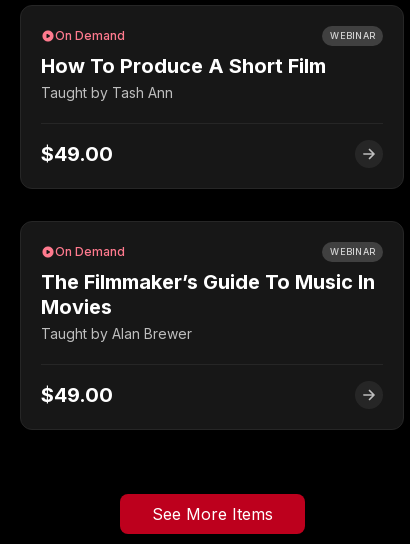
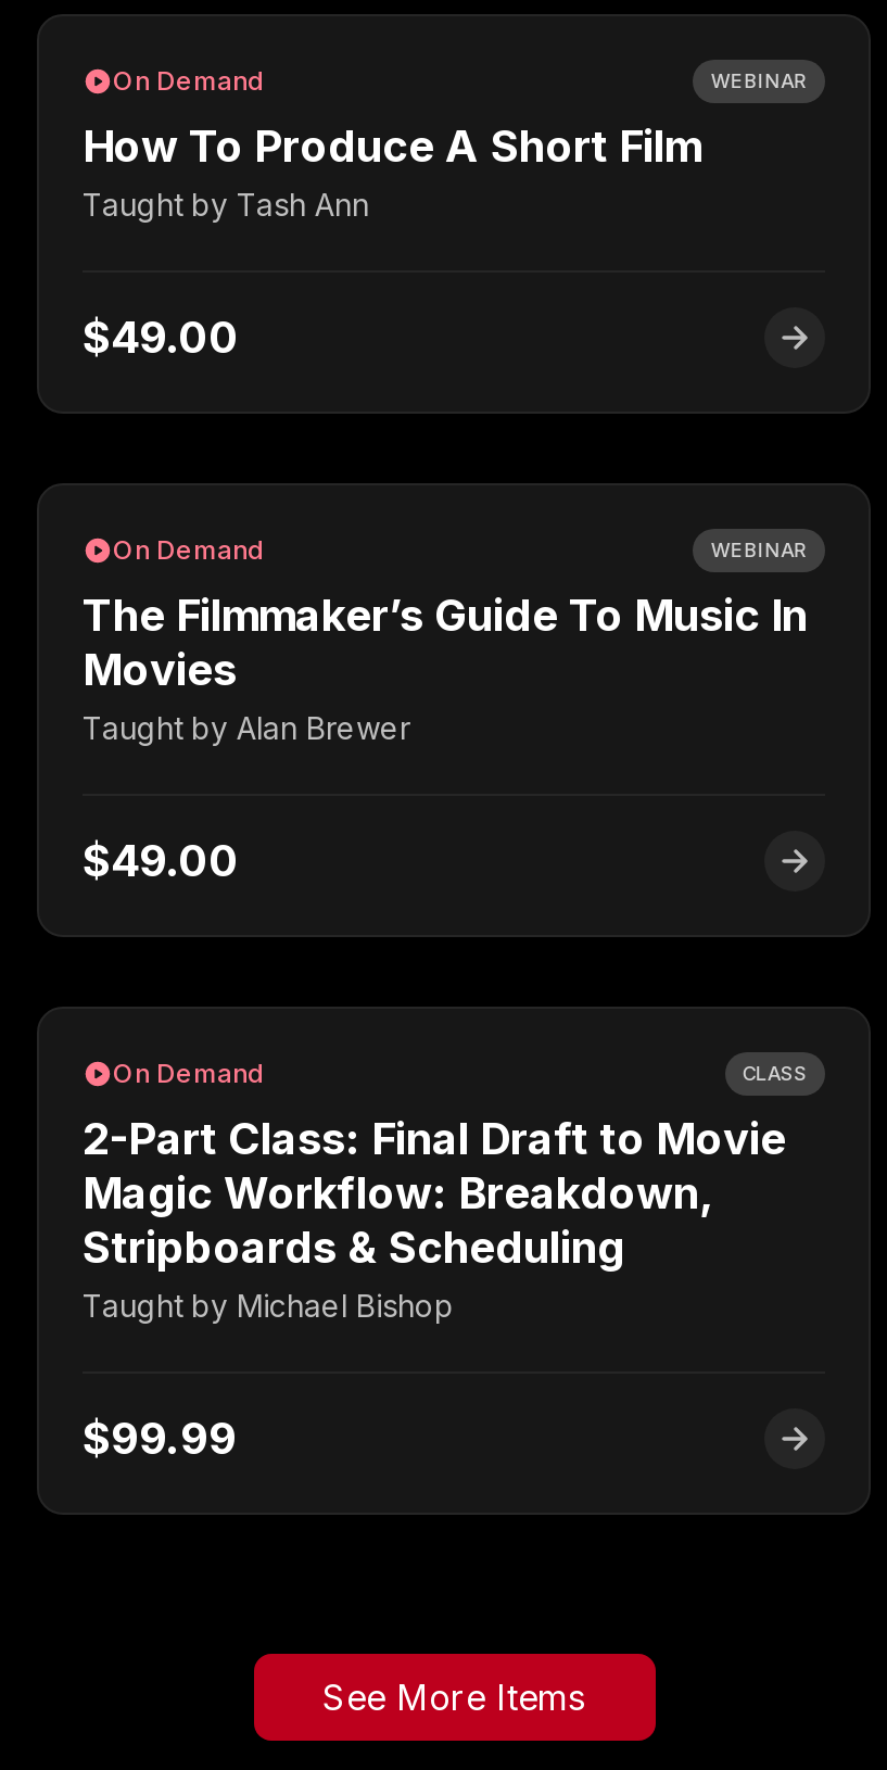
+ On Demand
+ CLASS
+ 2-Part Class: Final Draft to Movie
+ Magic Workflow: Breakdown,
+ Stripboards & Scheduling
+ Taught by Michael Bishop
+ $99.99
